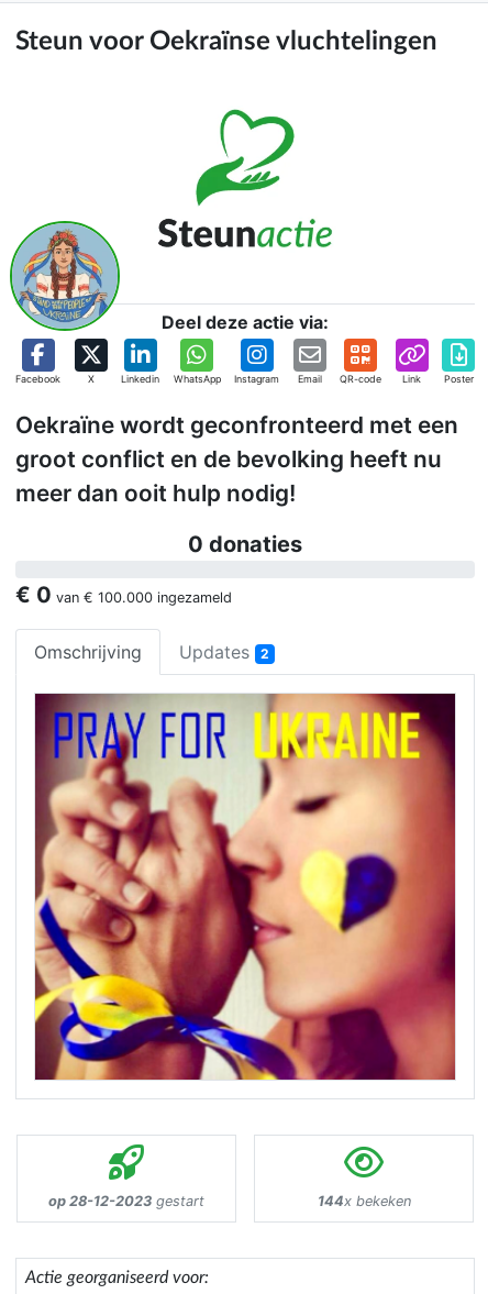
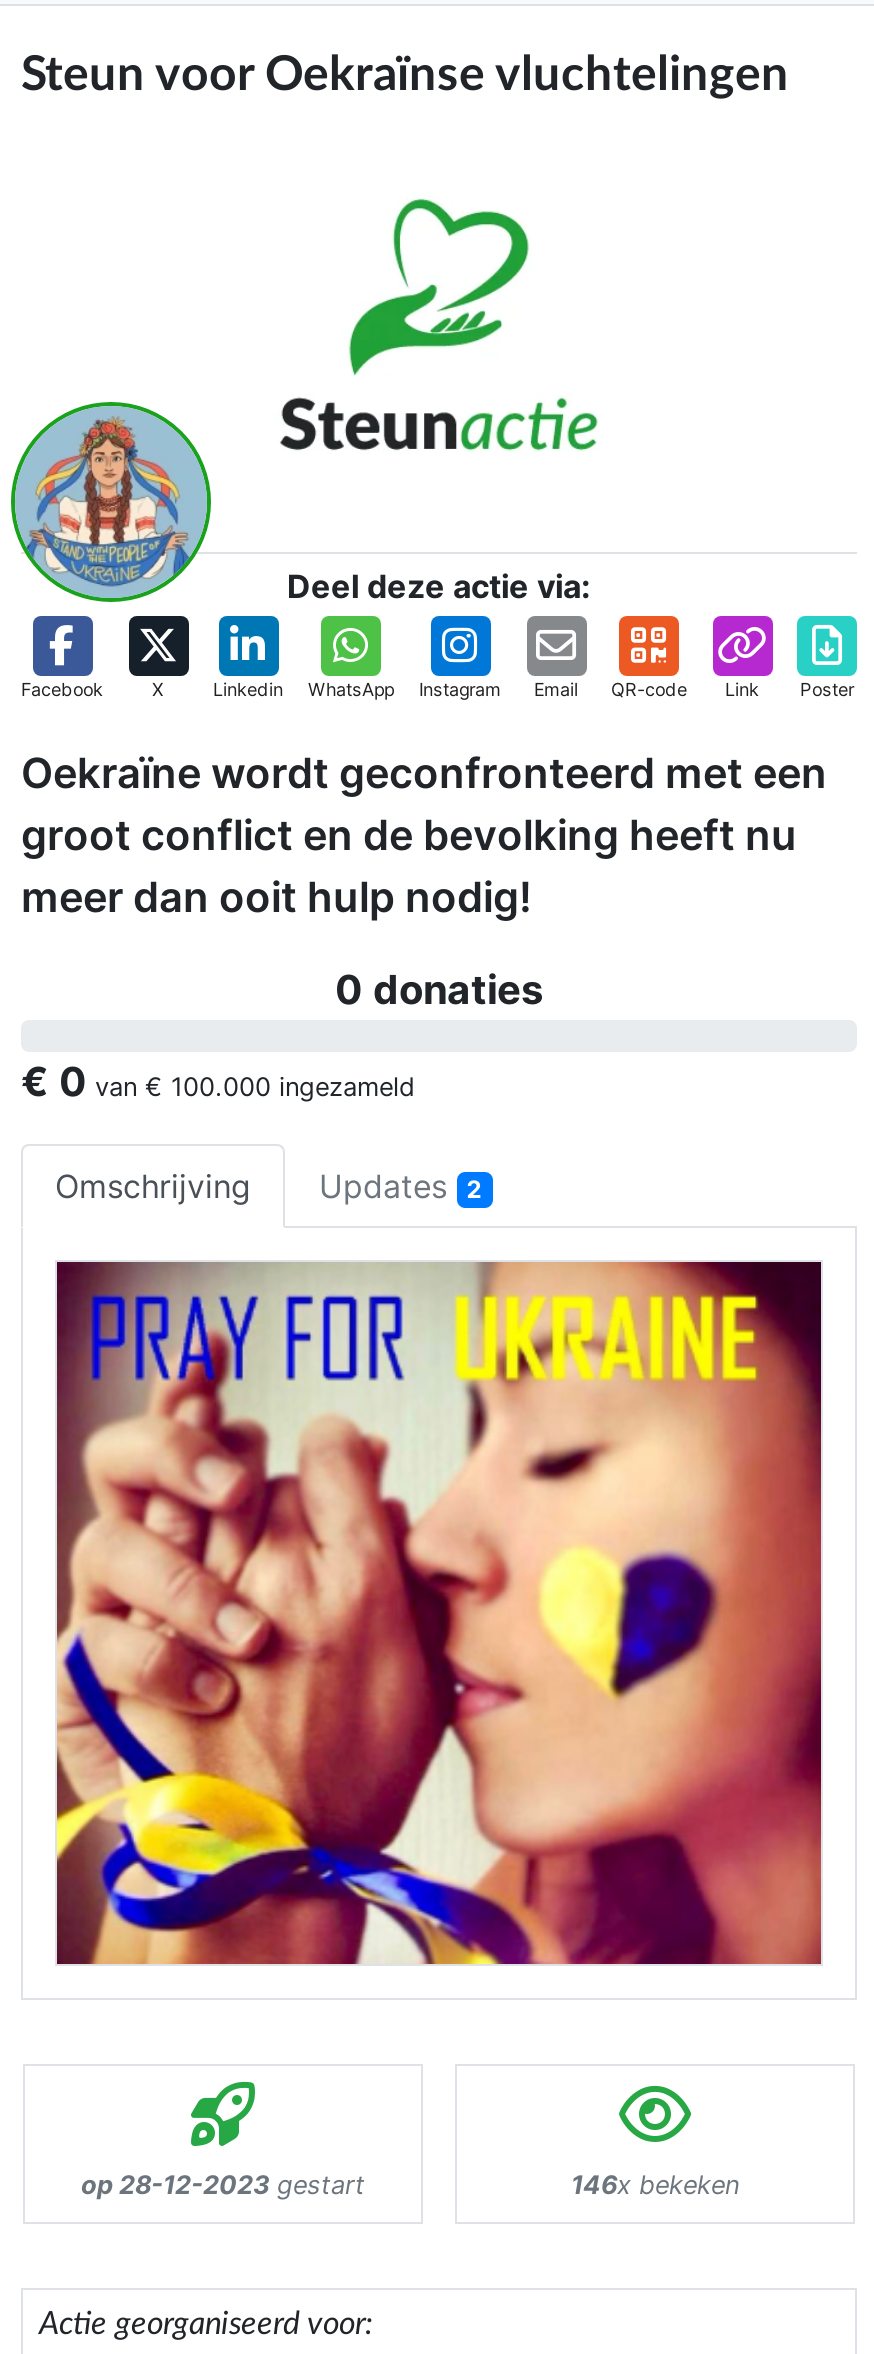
- 144x bekeken
+ 146x bekeken
